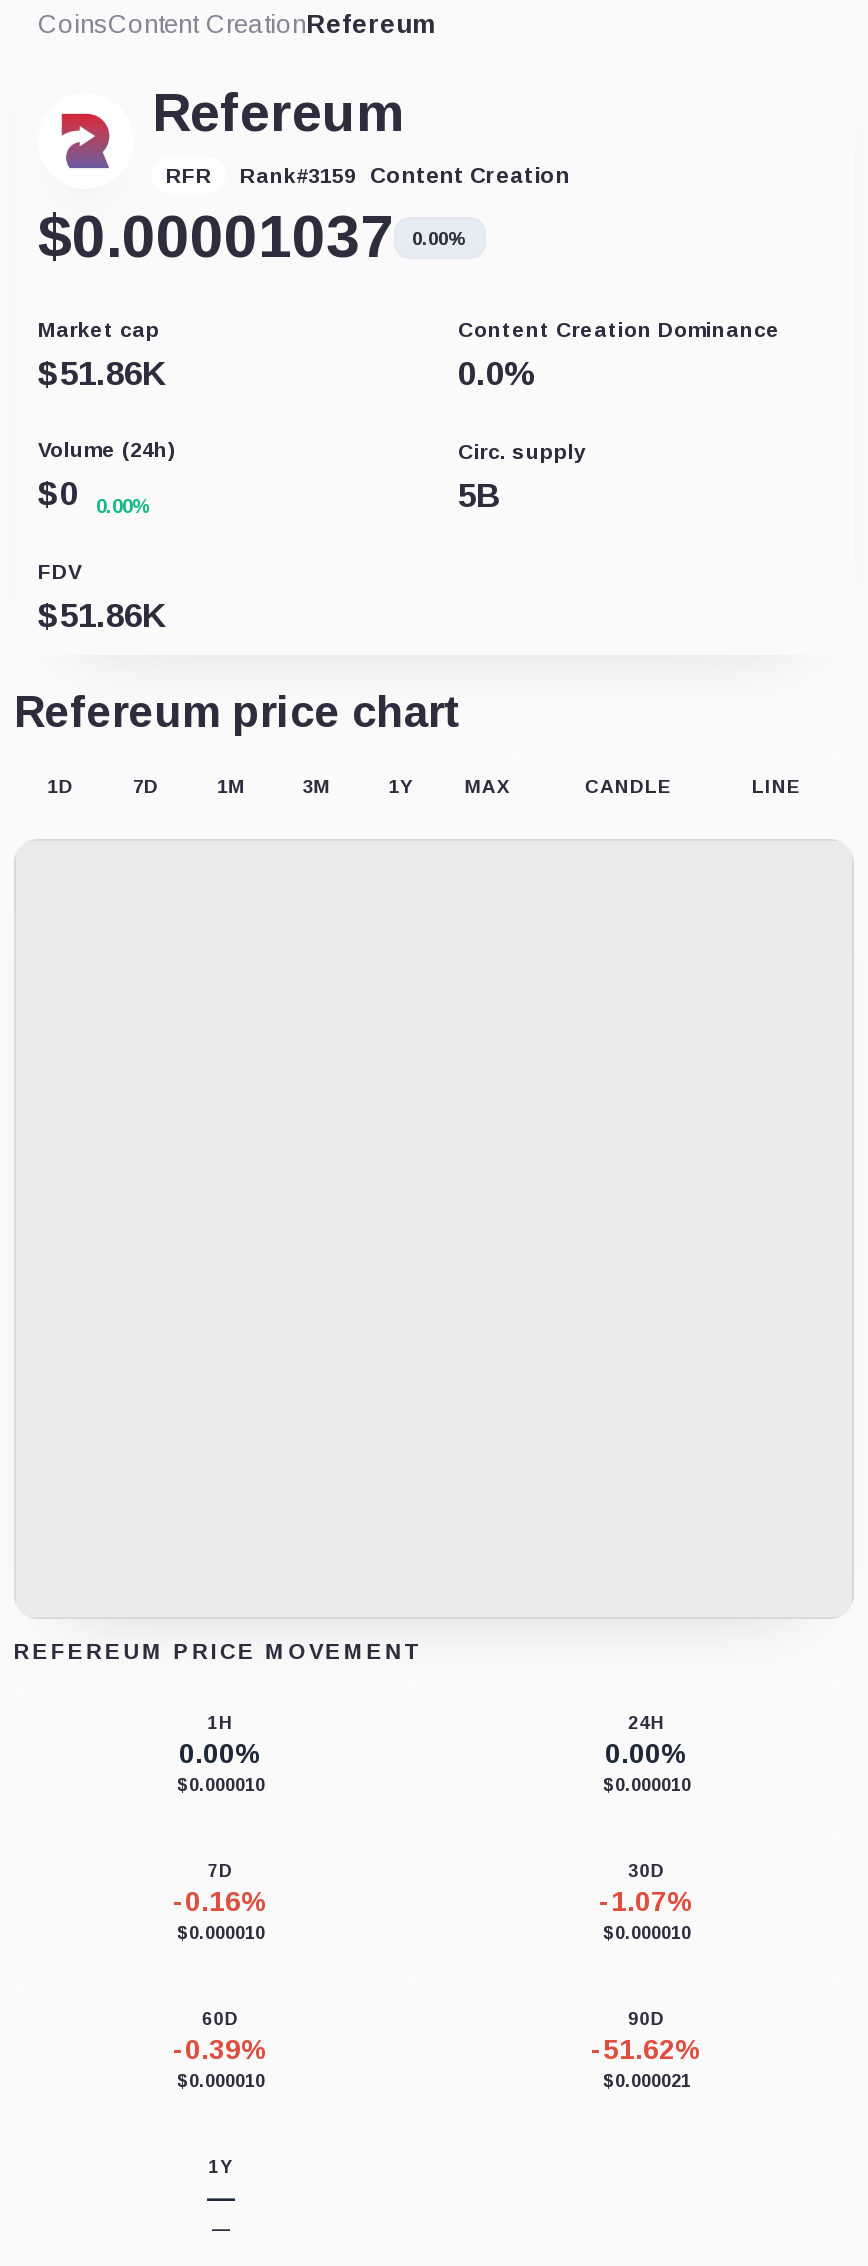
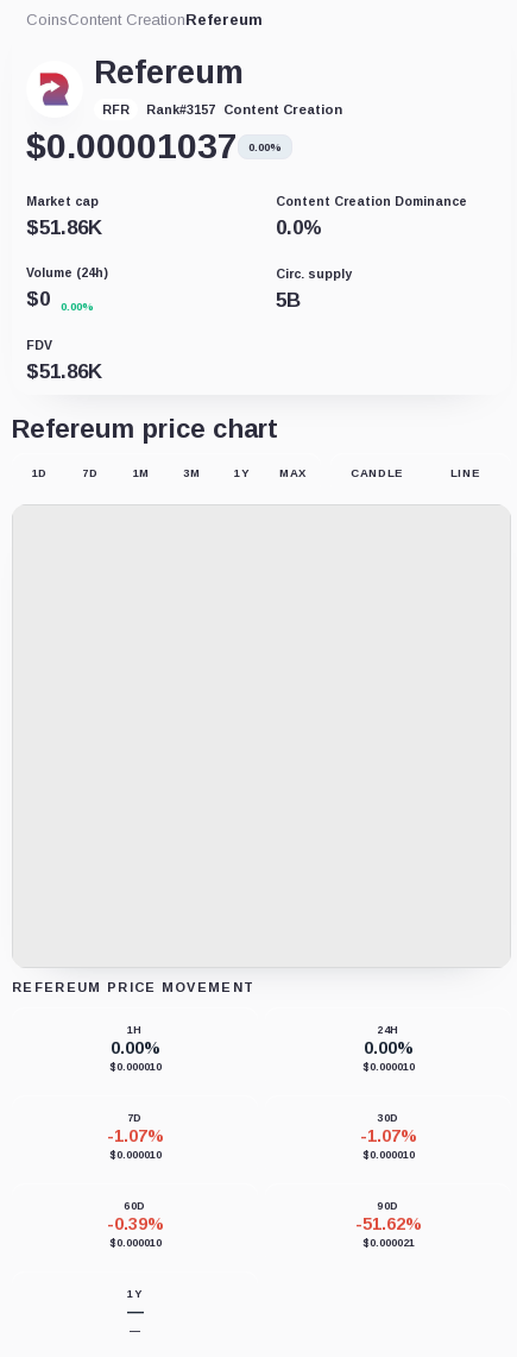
- Rank#3159 Content Creation
+ Rank#3157 Content Creation

- -0.16%
+ -1.07%
